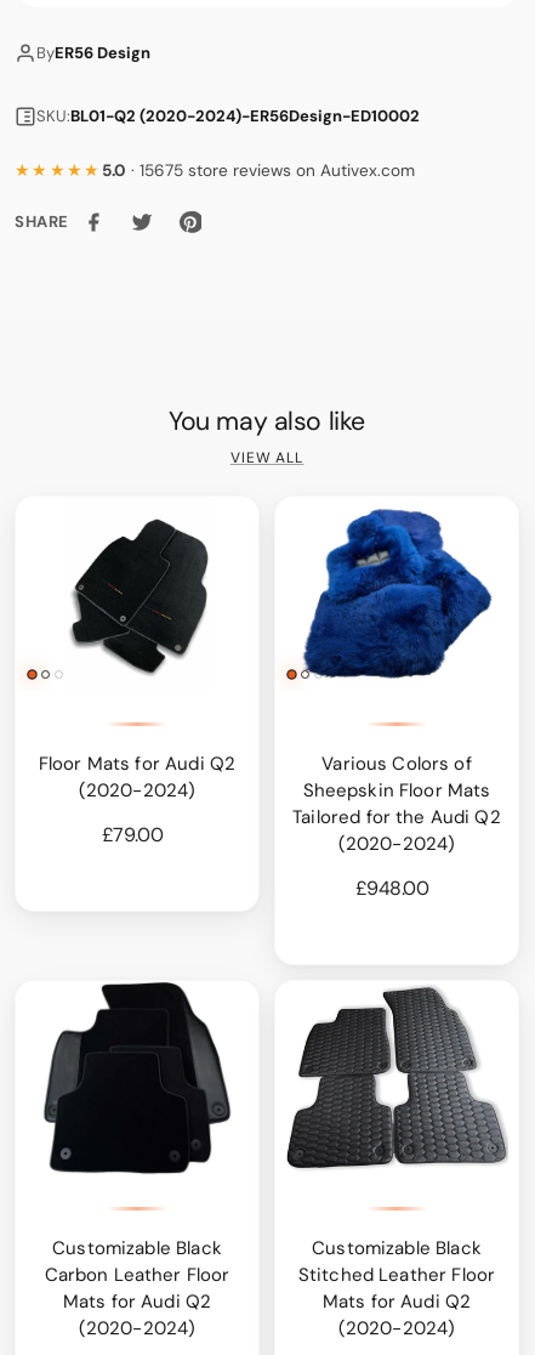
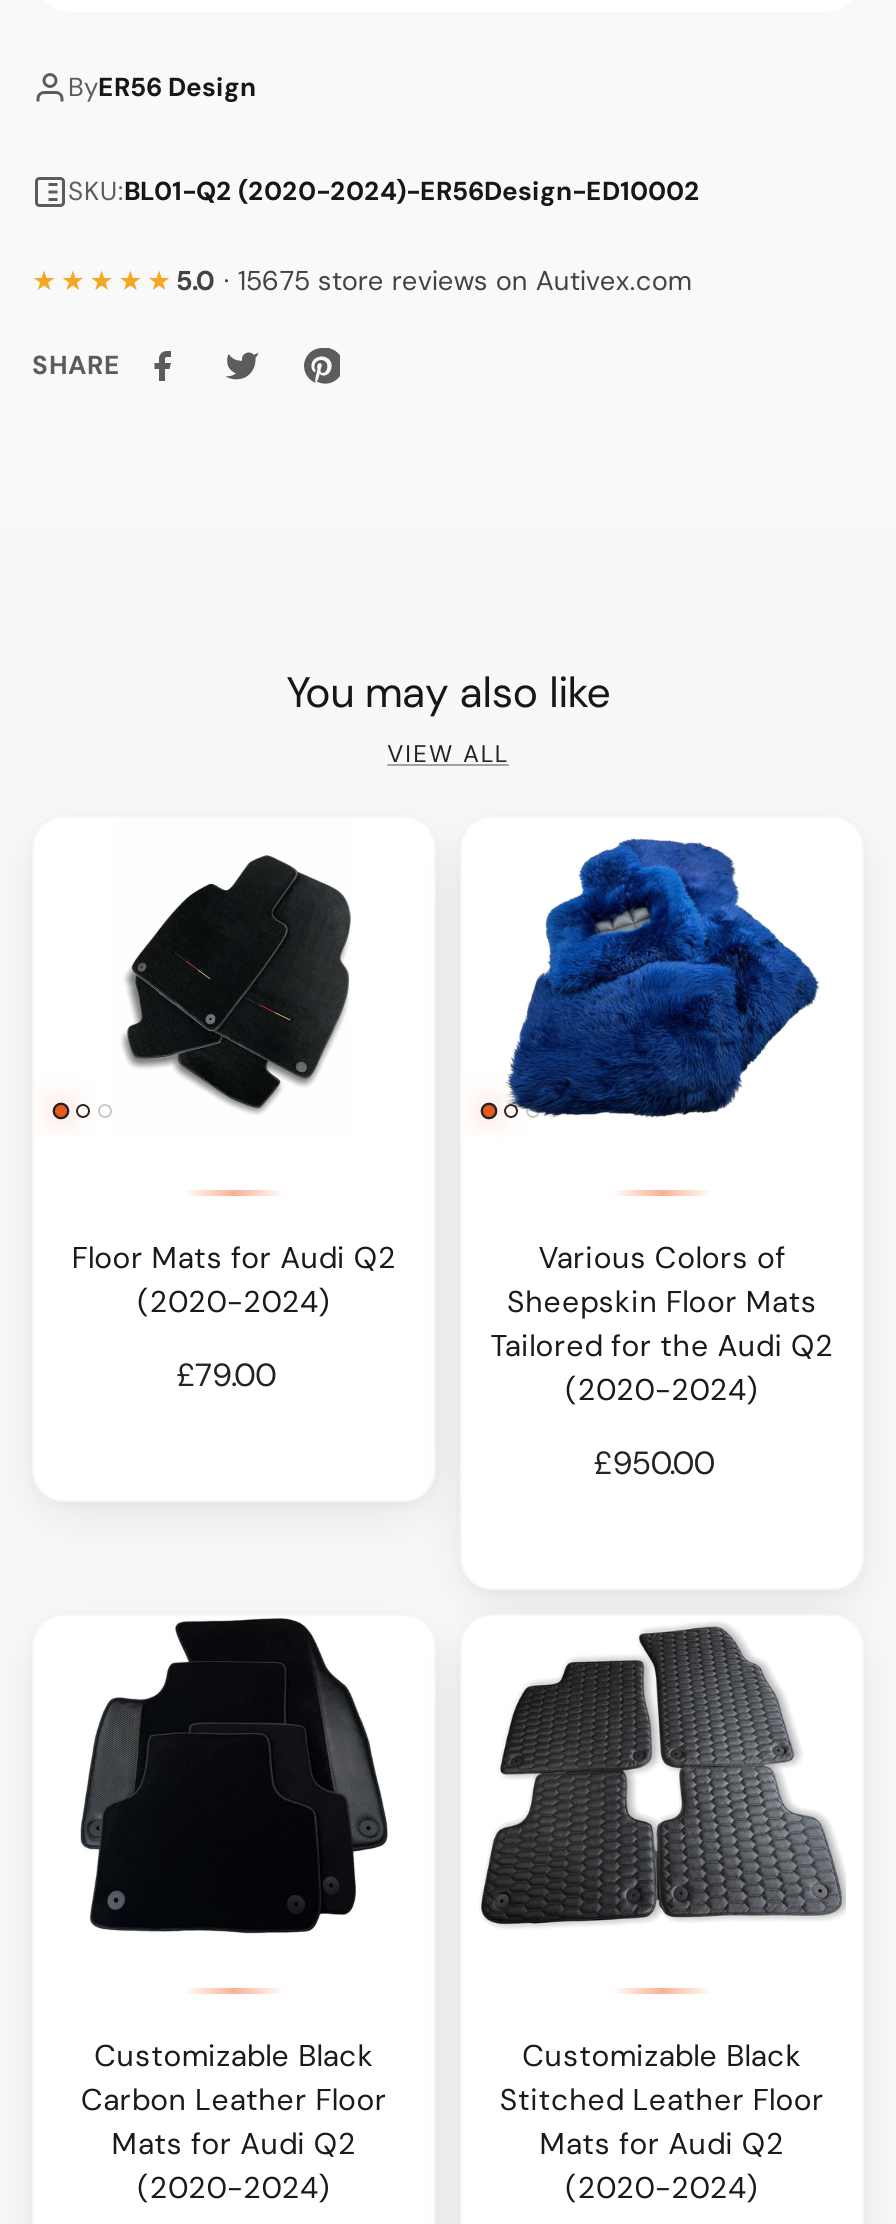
- £948.00
+ £950.00
